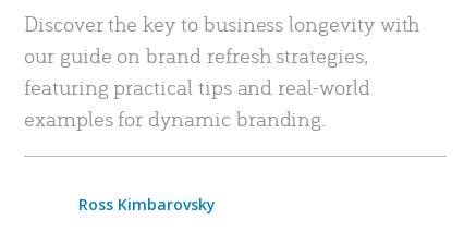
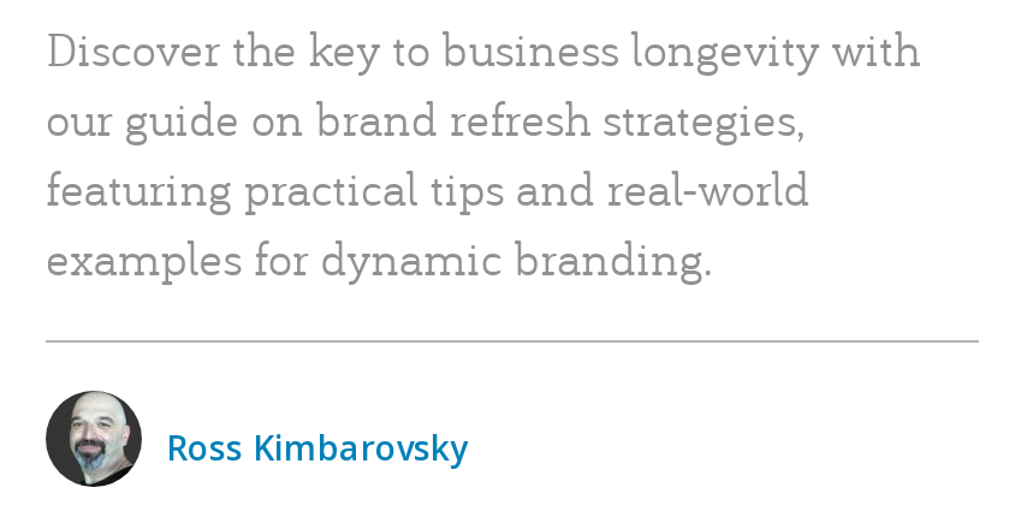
+ [image]
